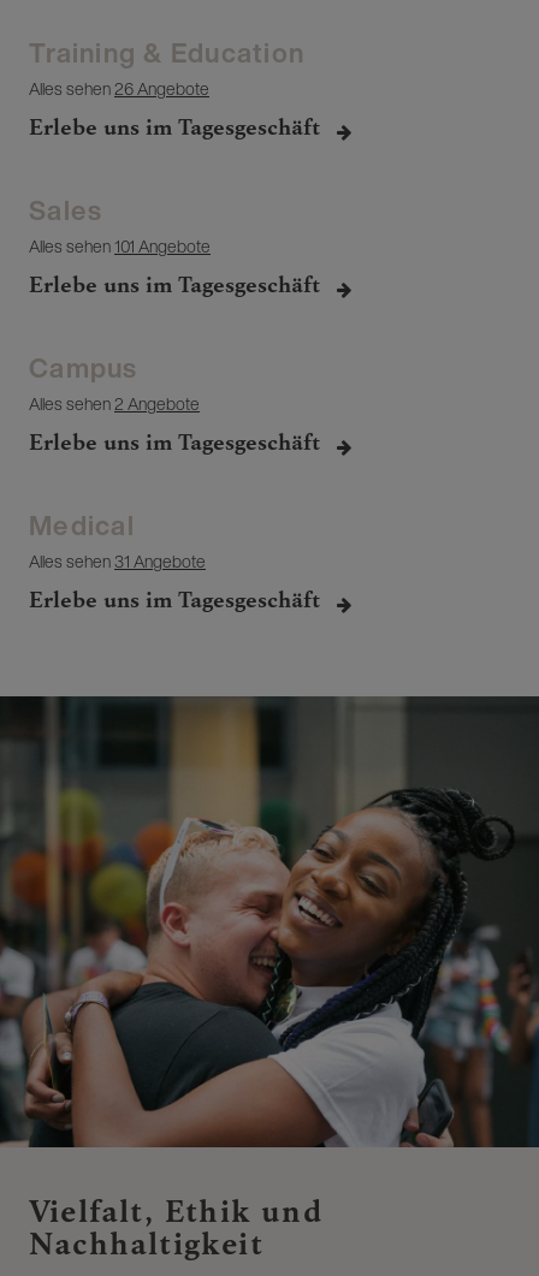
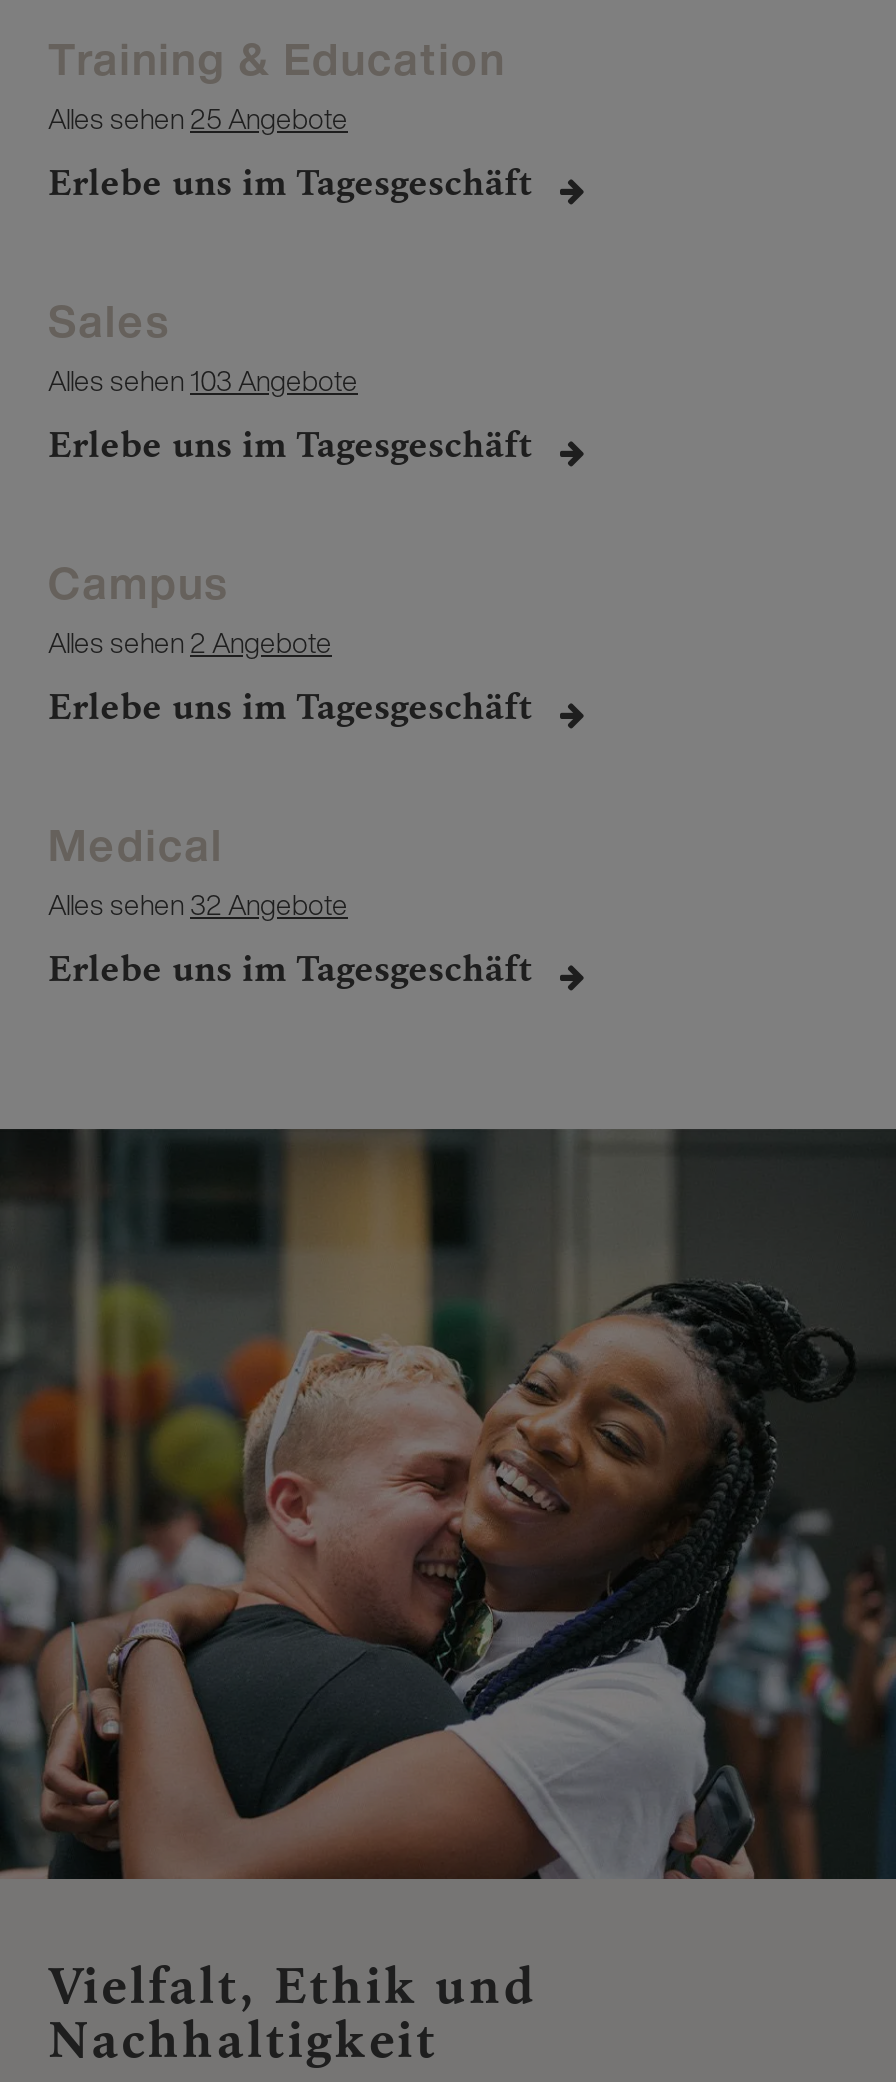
- Alles sehen 26 Angebote
+ Alles sehen 25 Angebote

- Alles sehen 101 Angebote
+ Alles sehen 103 Angebote

- Alles sehen 31 Angebote
+ Alles sehen 32 Angebote
